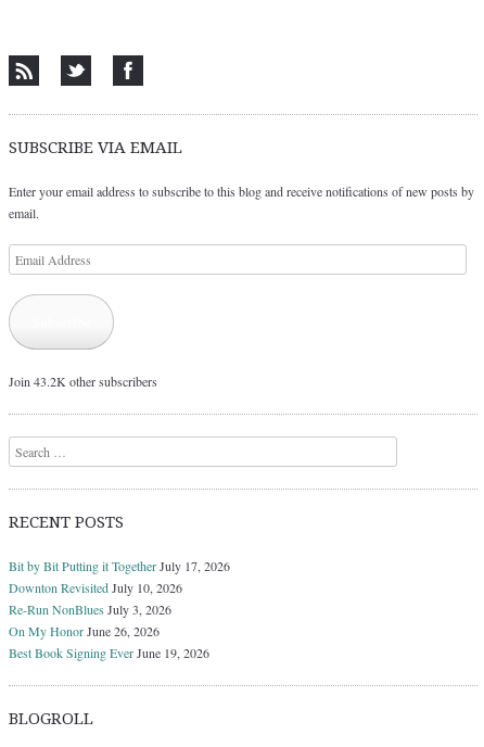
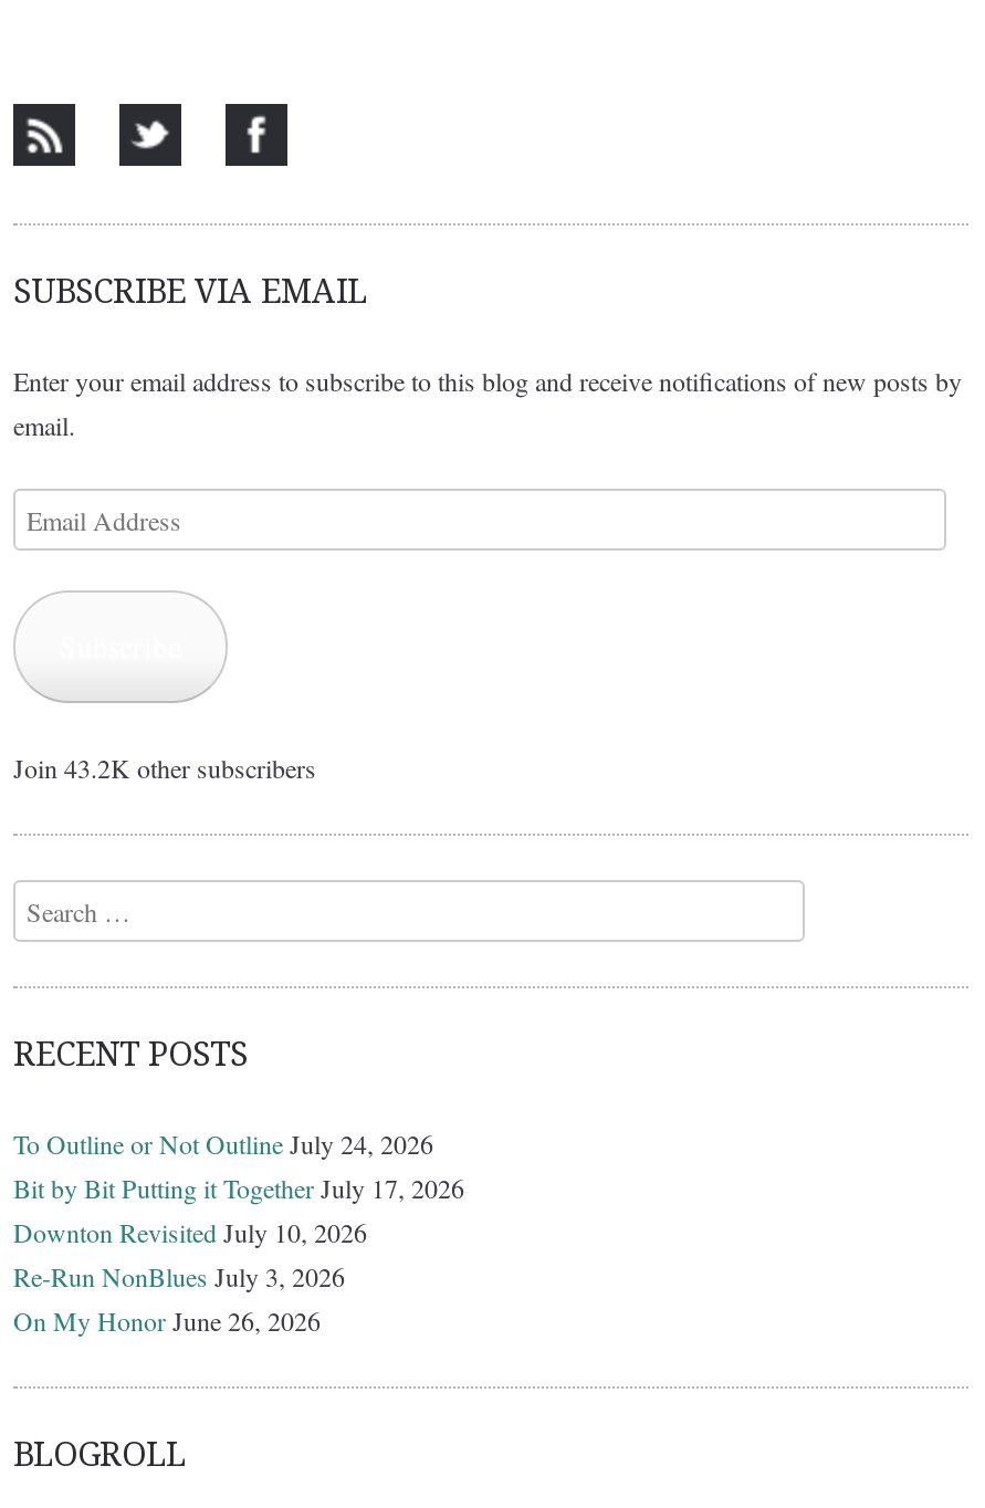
+ To Outline or Not Outline July 24, 2026

moved down: Bit by Bit Putting it Together July 17, 2026 | Downton Revisited July 10, 2026 | Re-Run NonBlues July 3, 2026 | On My Honor June 26, 2026

- Best Book Signing Ever June 19, 2026
